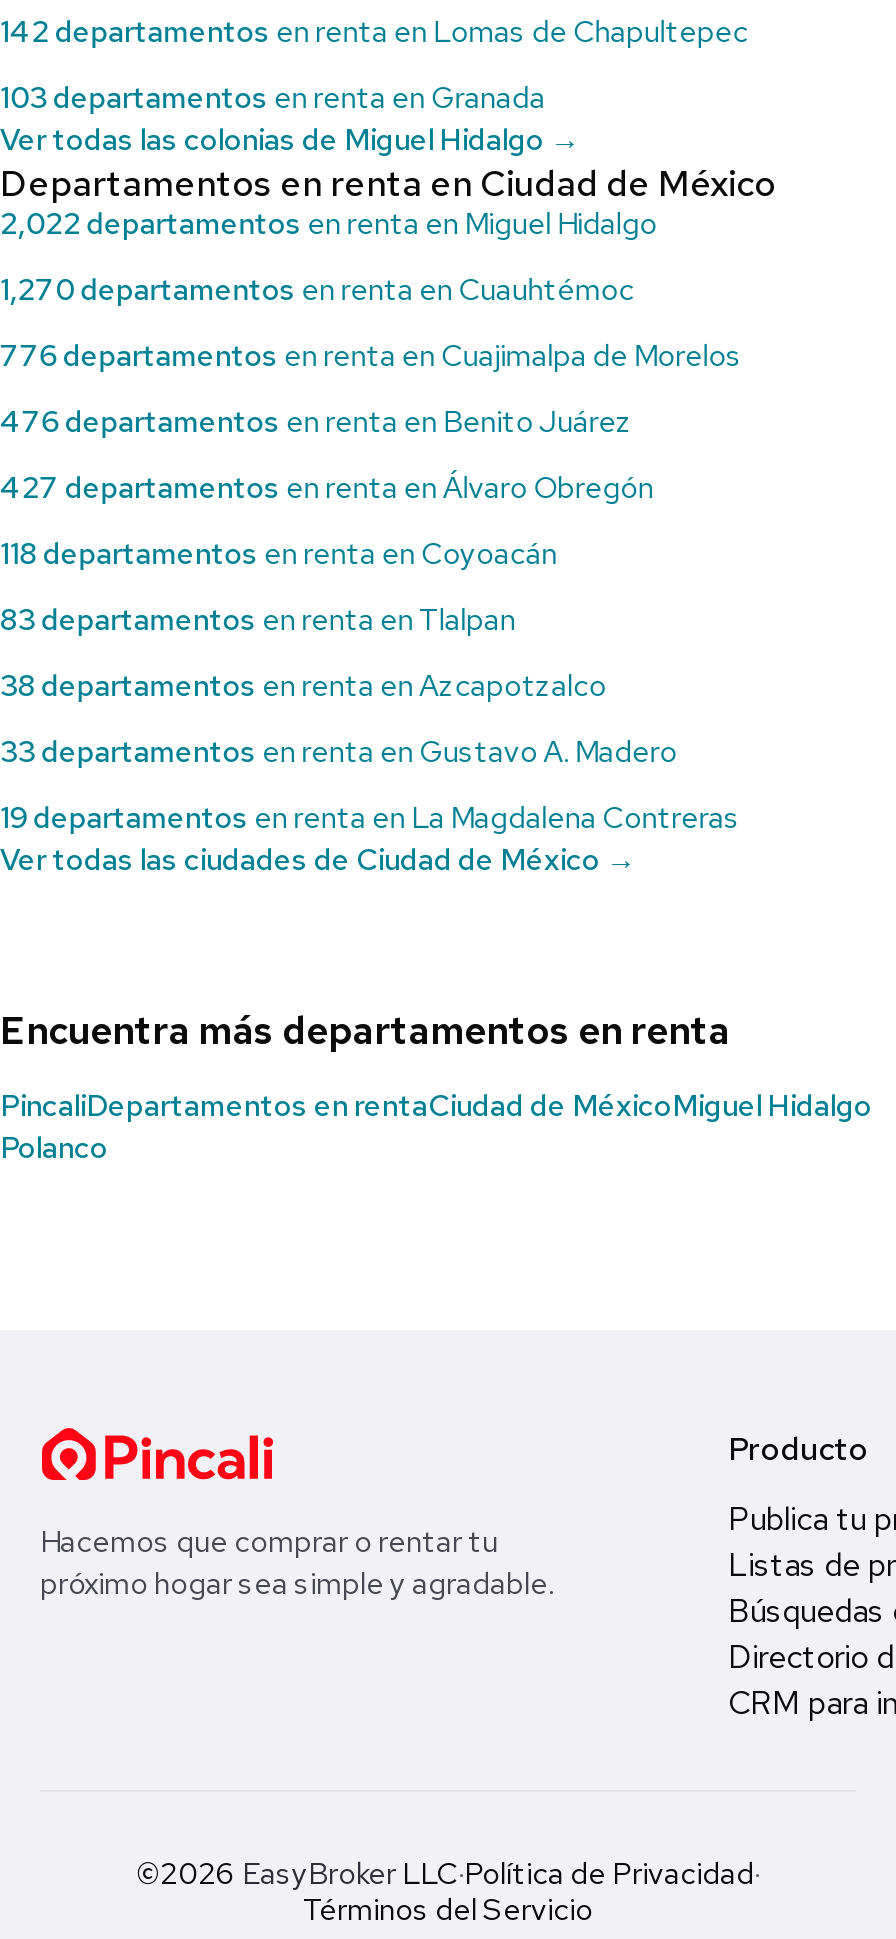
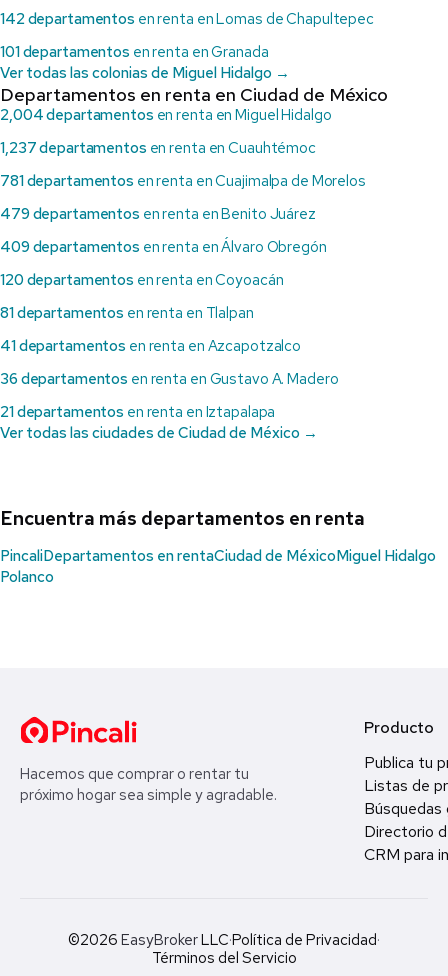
- 103 departamentos en renta en Granada
+ 101 departamentos en renta en Granada

- 2,022 departamentos en renta en Miguel Hidalgo
+ 2,004 departamentos en renta en Miguel Hidalgo

- 1,270 departamentos en renta en Cuauhtémoc
+ 1,237 departamentos en renta en Cuauhtémoc

- 776 departamentos en renta en Cuajimalpa de Morelos
+ 781 departamentos en renta en Cuajimalpa de Morelos

- 476 departamentos en renta en Benito Juárez
+ 479 departamentos en renta en Benito Juárez

- 427 departamentos en renta en Álvaro Obregón
+ 409 departamentos en renta en Álvaro Obregón

- 118 departamentos en renta en Coyoacán
+ 120 departamentos en renta en Coyoacán

- 83 departamentos en renta en Tlalpan
+ 81 departamentos en renta en Tlalpan

- 38 departamentos en renta en Azcapotzalco
+ 41 departamentos en renta en Azcapotzalco

- 33 departamentos en renta en Gustavo A. Madero
+ 36 departamentos en renta en Gustavo A. Madero

- 19 departamentos en renta en La Magdalena Contreras
+ 21 departamentos en renta en Iztapalapa
